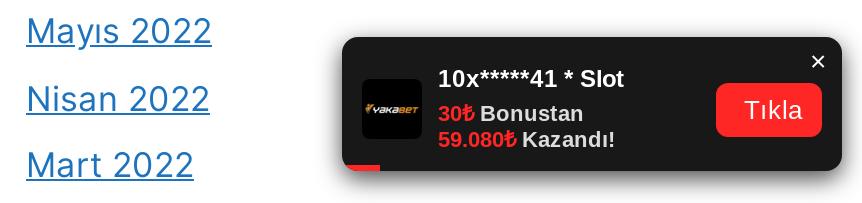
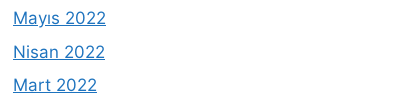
- [image]
